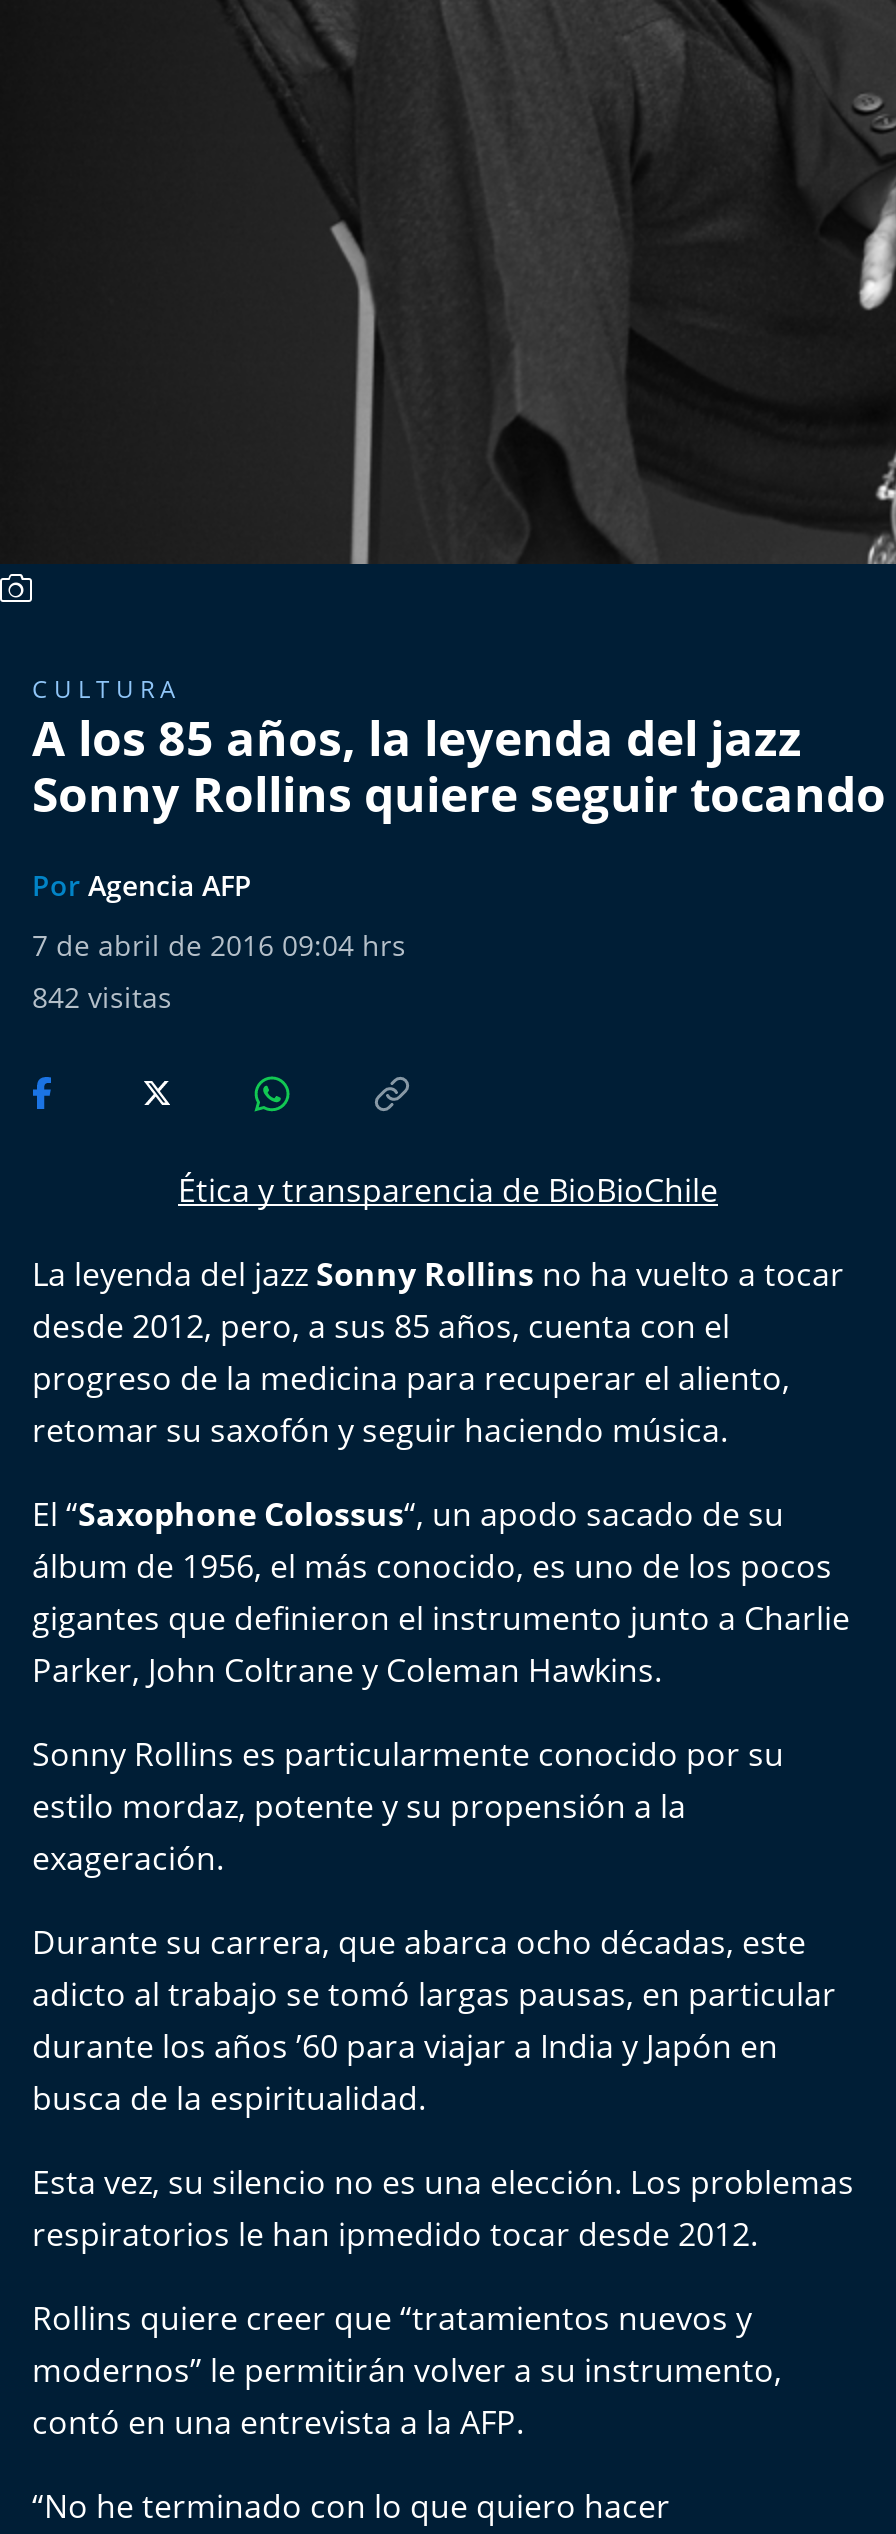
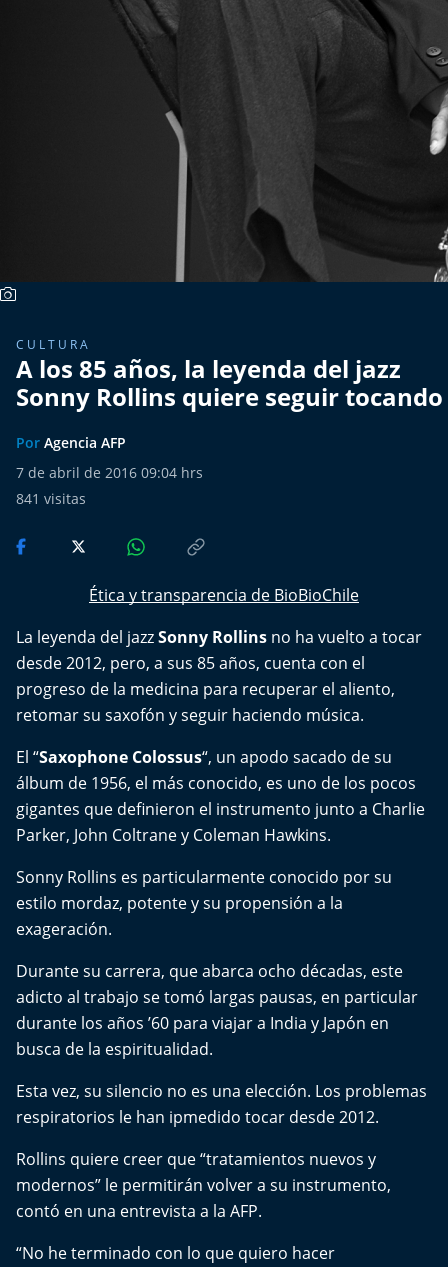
- 842 visitas
+ 841 visitas
